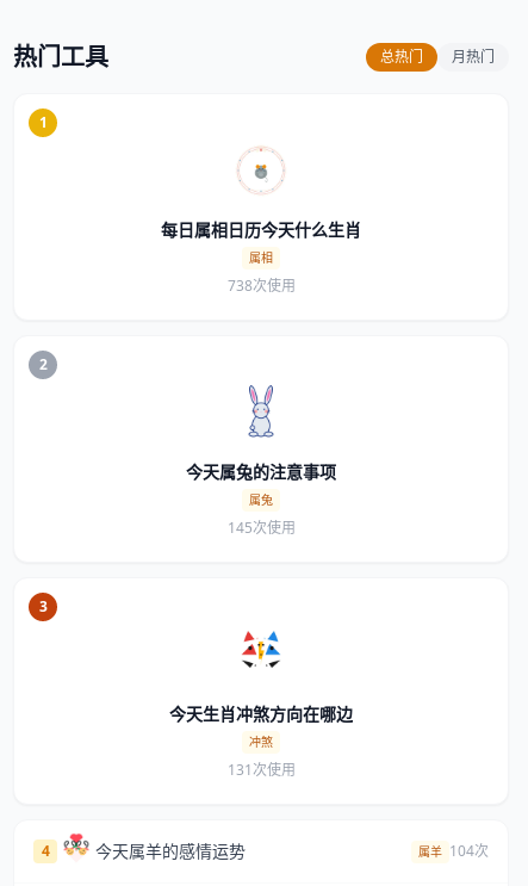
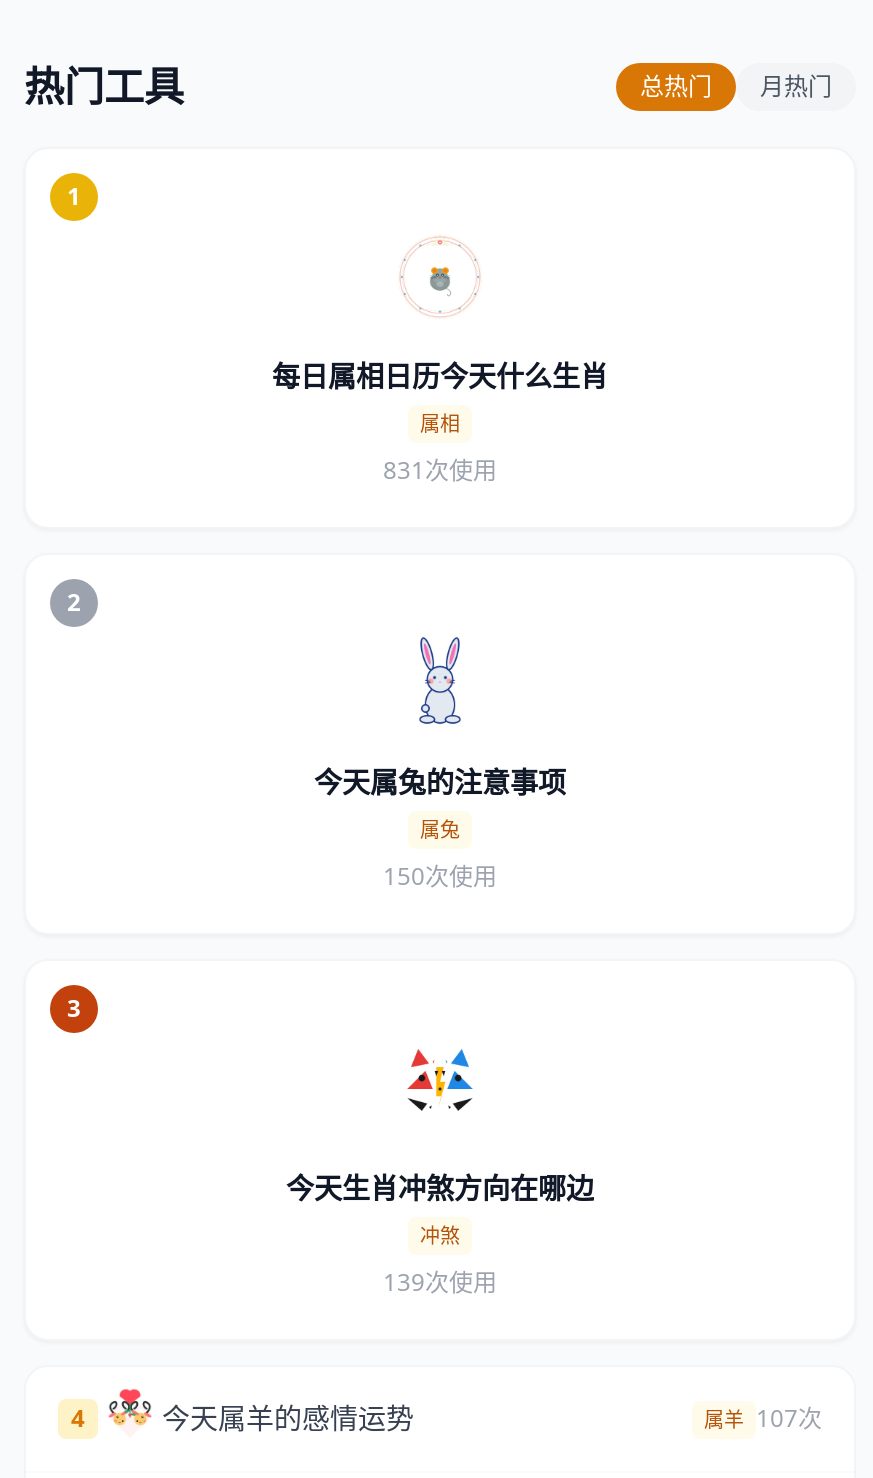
- 738次使用
+ 831次使用

- 145次使用
+ 150次使用

- 131次使用
+ 139次使用

- 属羊 104次
+ 属羊 107次
